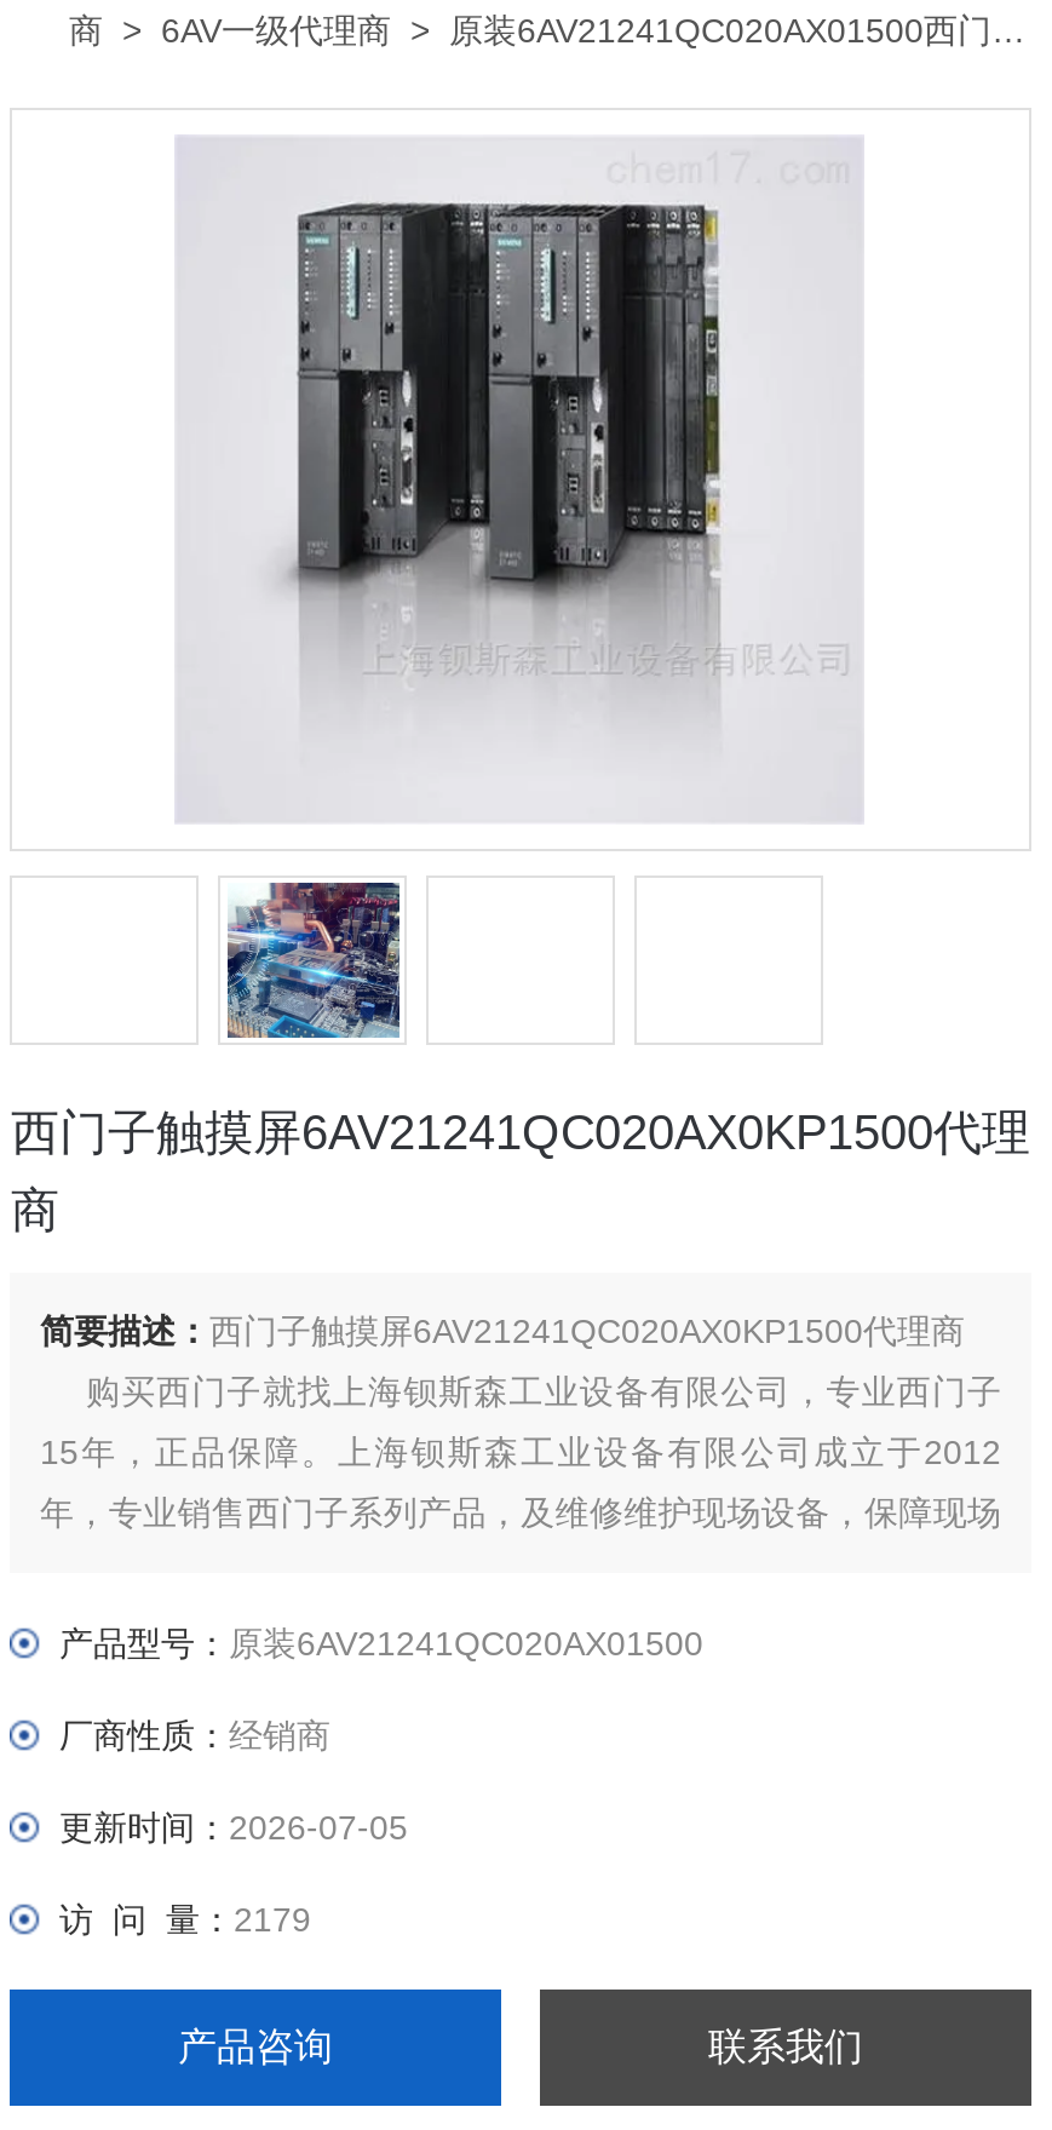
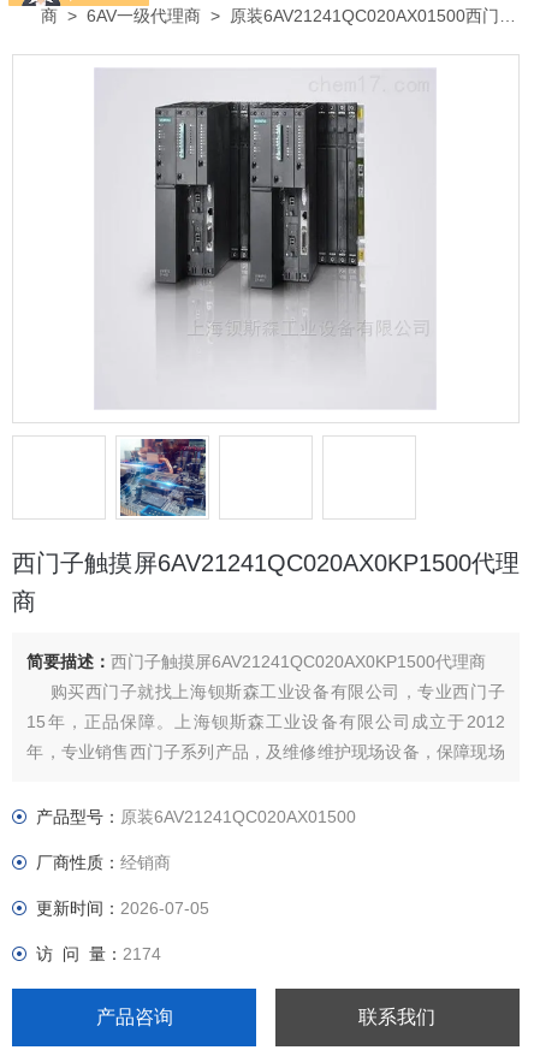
- 访 问 量：2179
+ 访 问 量：2174
